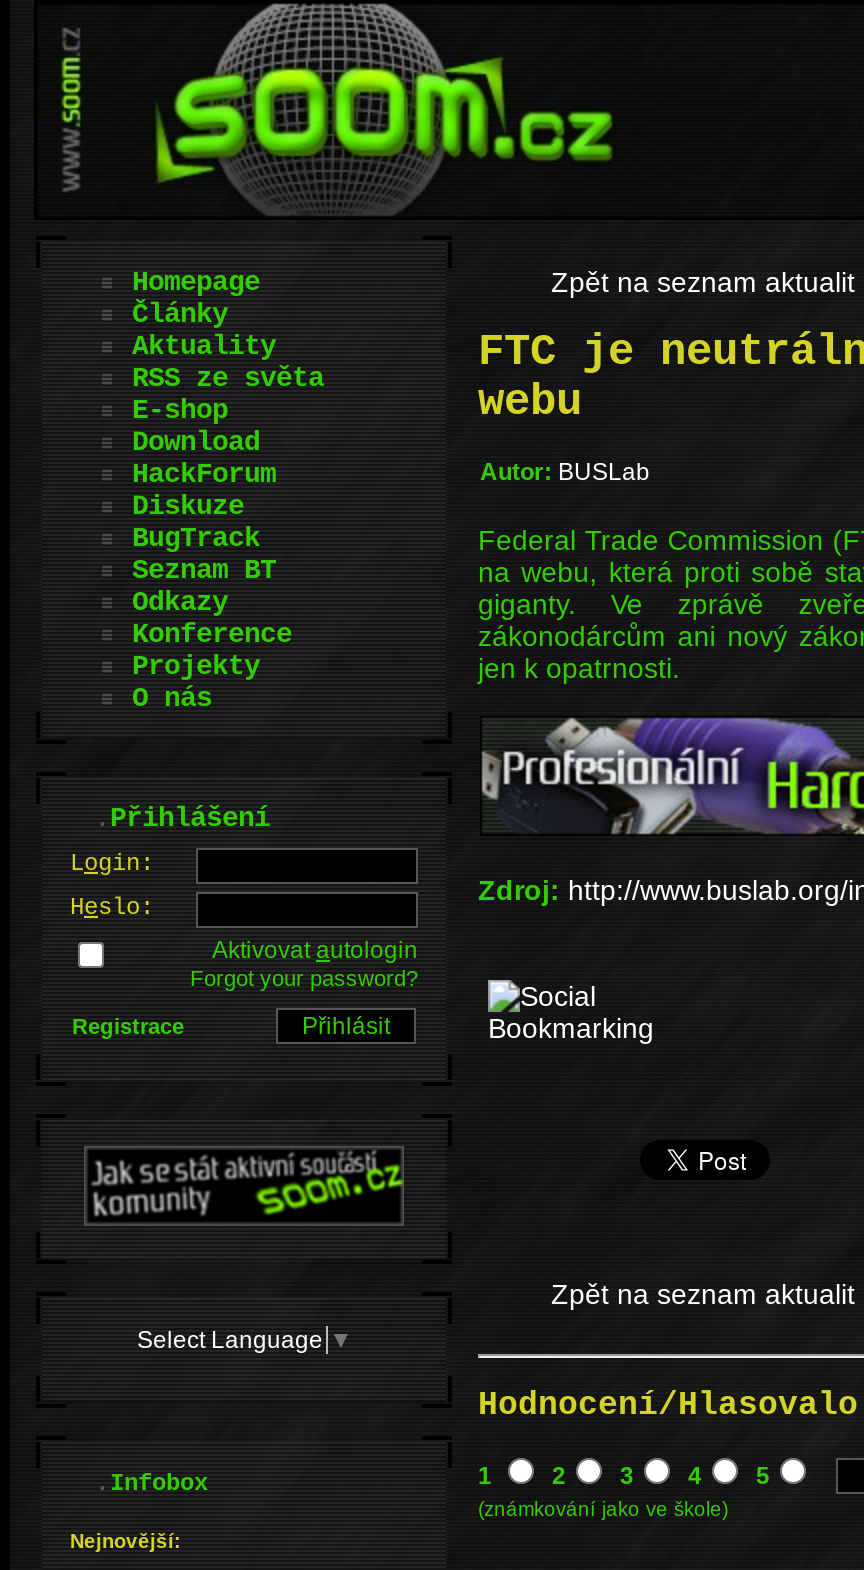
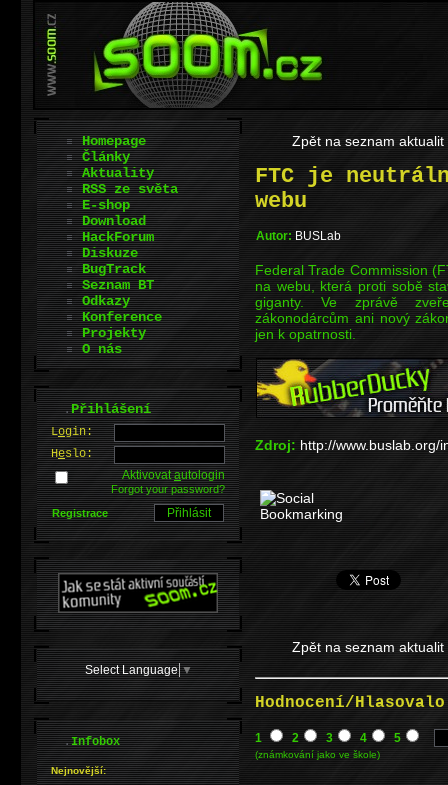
- [image]
+ [image]
